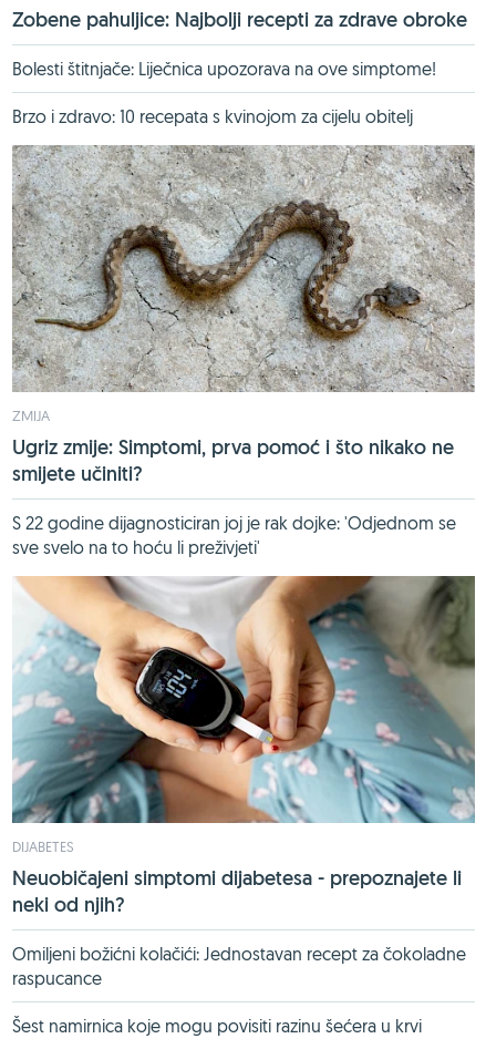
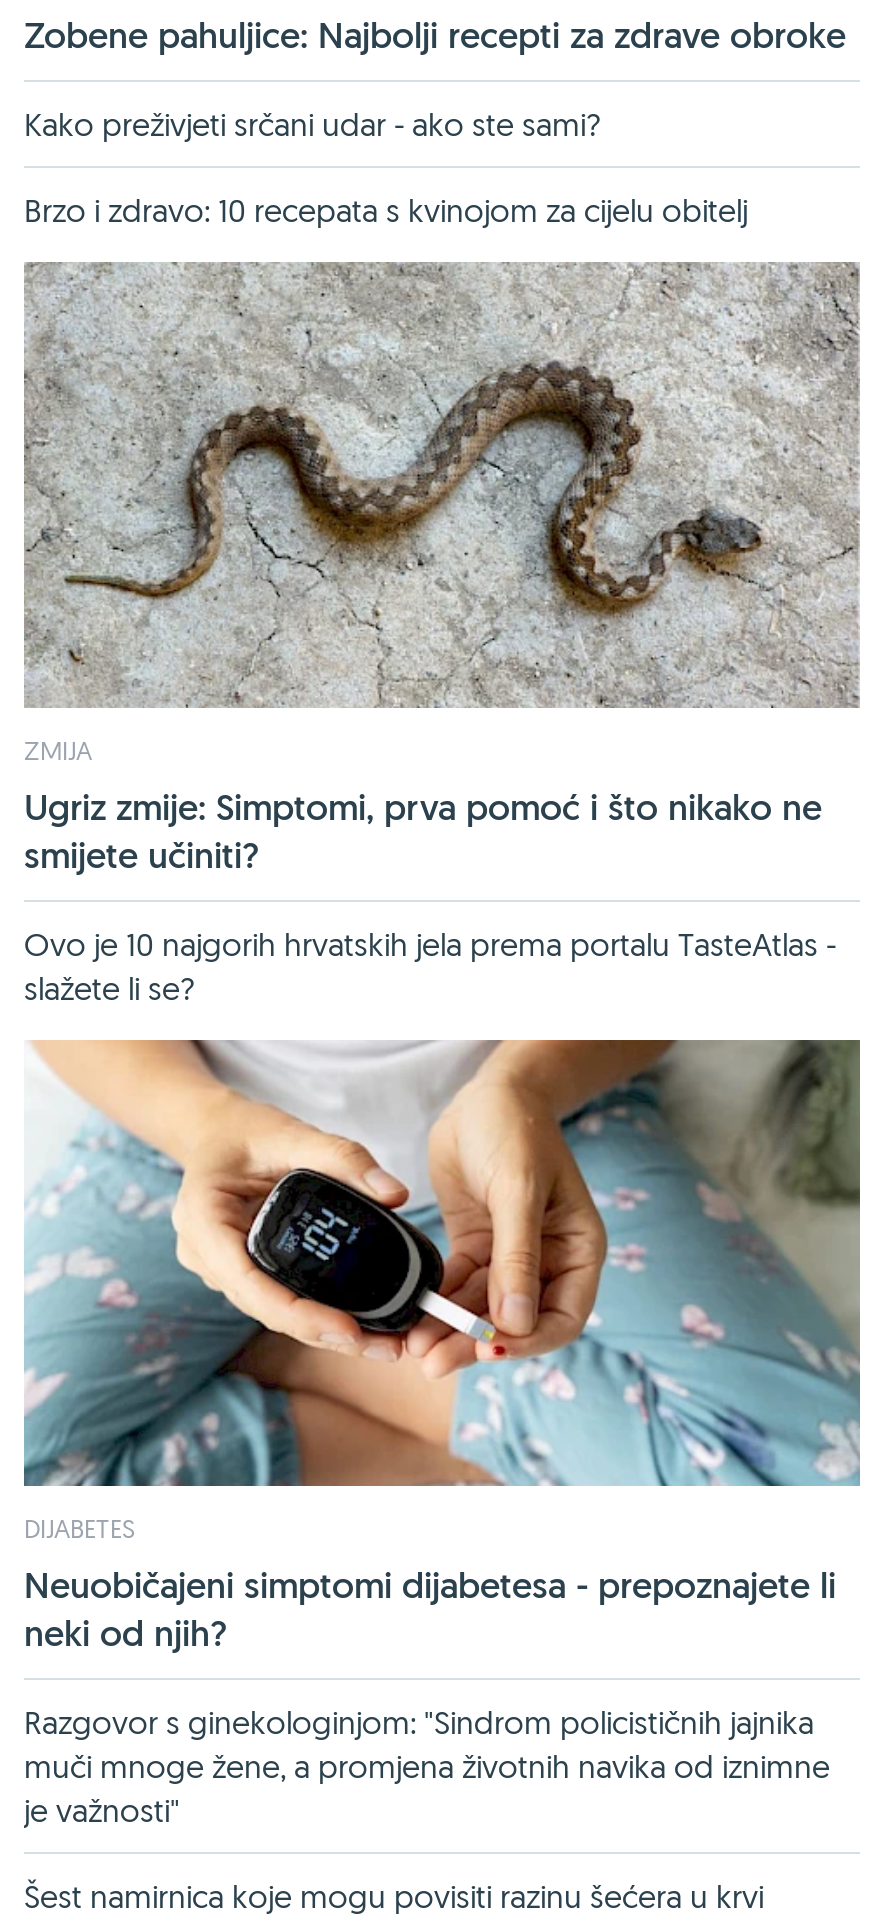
- Bolesti štitnjače: Liječnica upozorava na ove simptome!
+ Kako preživjeti srčani udar - ako ste sami?

- S 22 godine dijagnosticiran joj je rak dojke: 'Odjednom se
- sve svelo na to hoću li preživjeti'
+ Ovo je 10 najgorih hrvatskih jela prema portalu TasteAtlas -
+ slažete li se?

- Omiljeni božićni kolačići: Jednostavan recept za čokoladne
- raspucance
+ Razgovor s ginekologinjom: "Sindrom policističnih jajnika
+ muči mnoge žene, a promjena životnih navika od iznimne
+ je važnosti"
